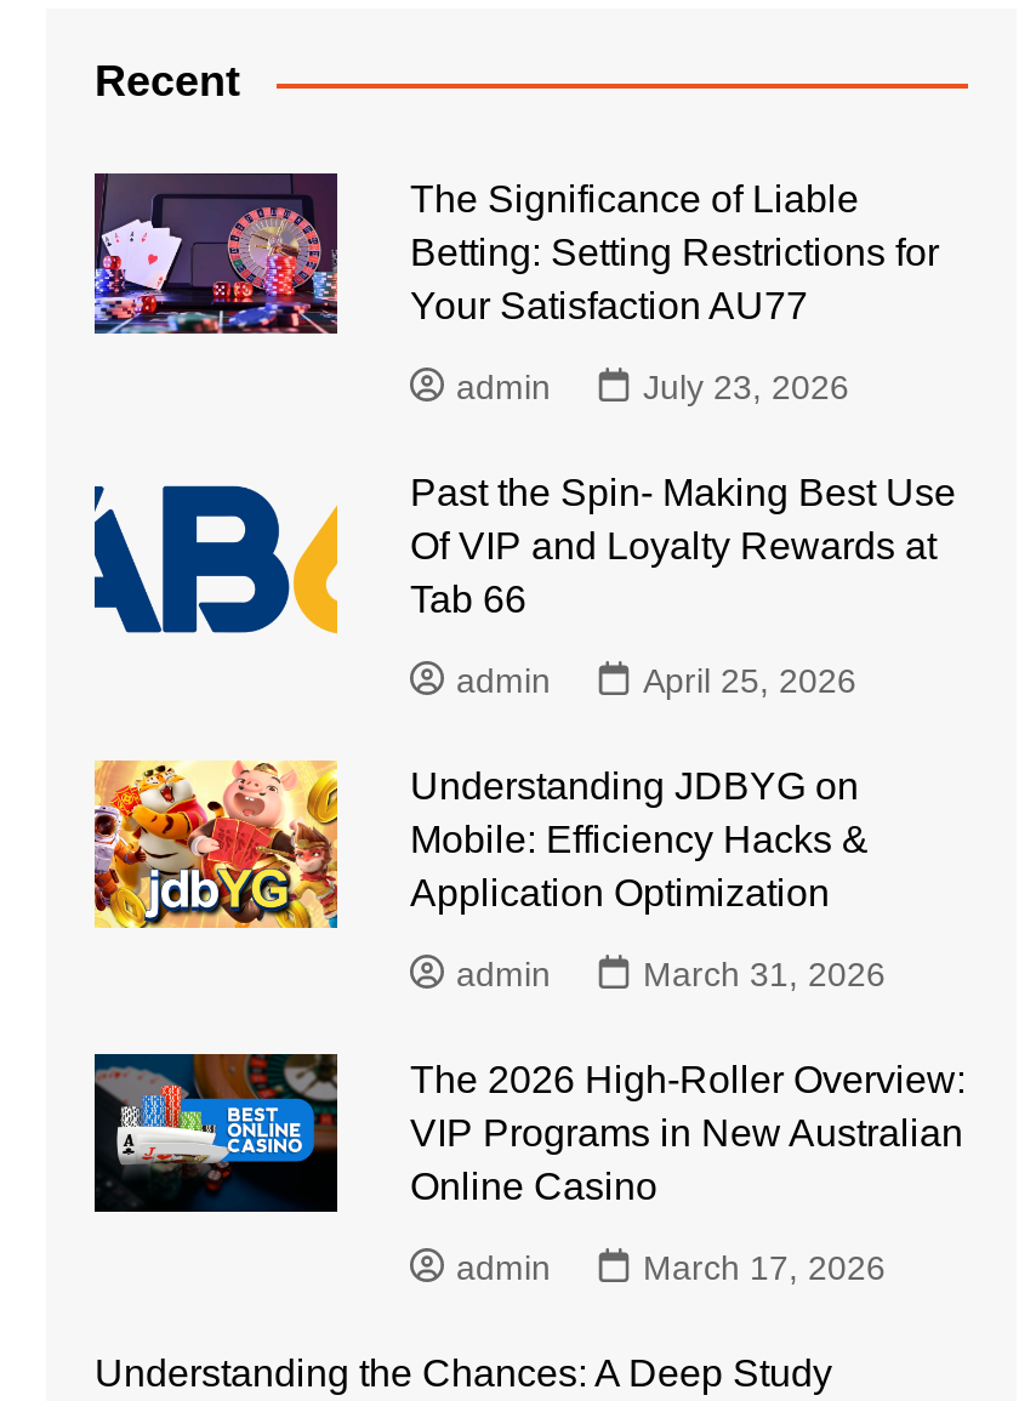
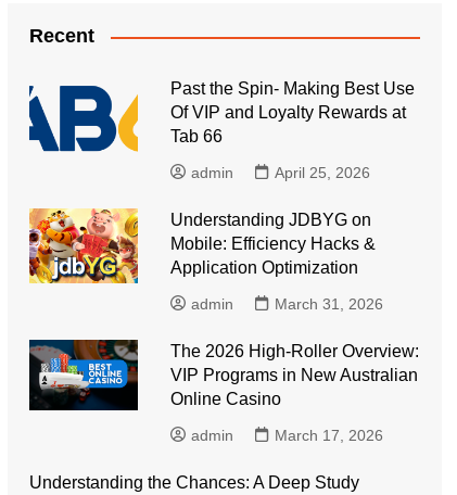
- [image]
- The Significance of Liable
- Betting: Setting Restrictions for
- Your Satisfaction AU77
- admin
- July 23, 2026
